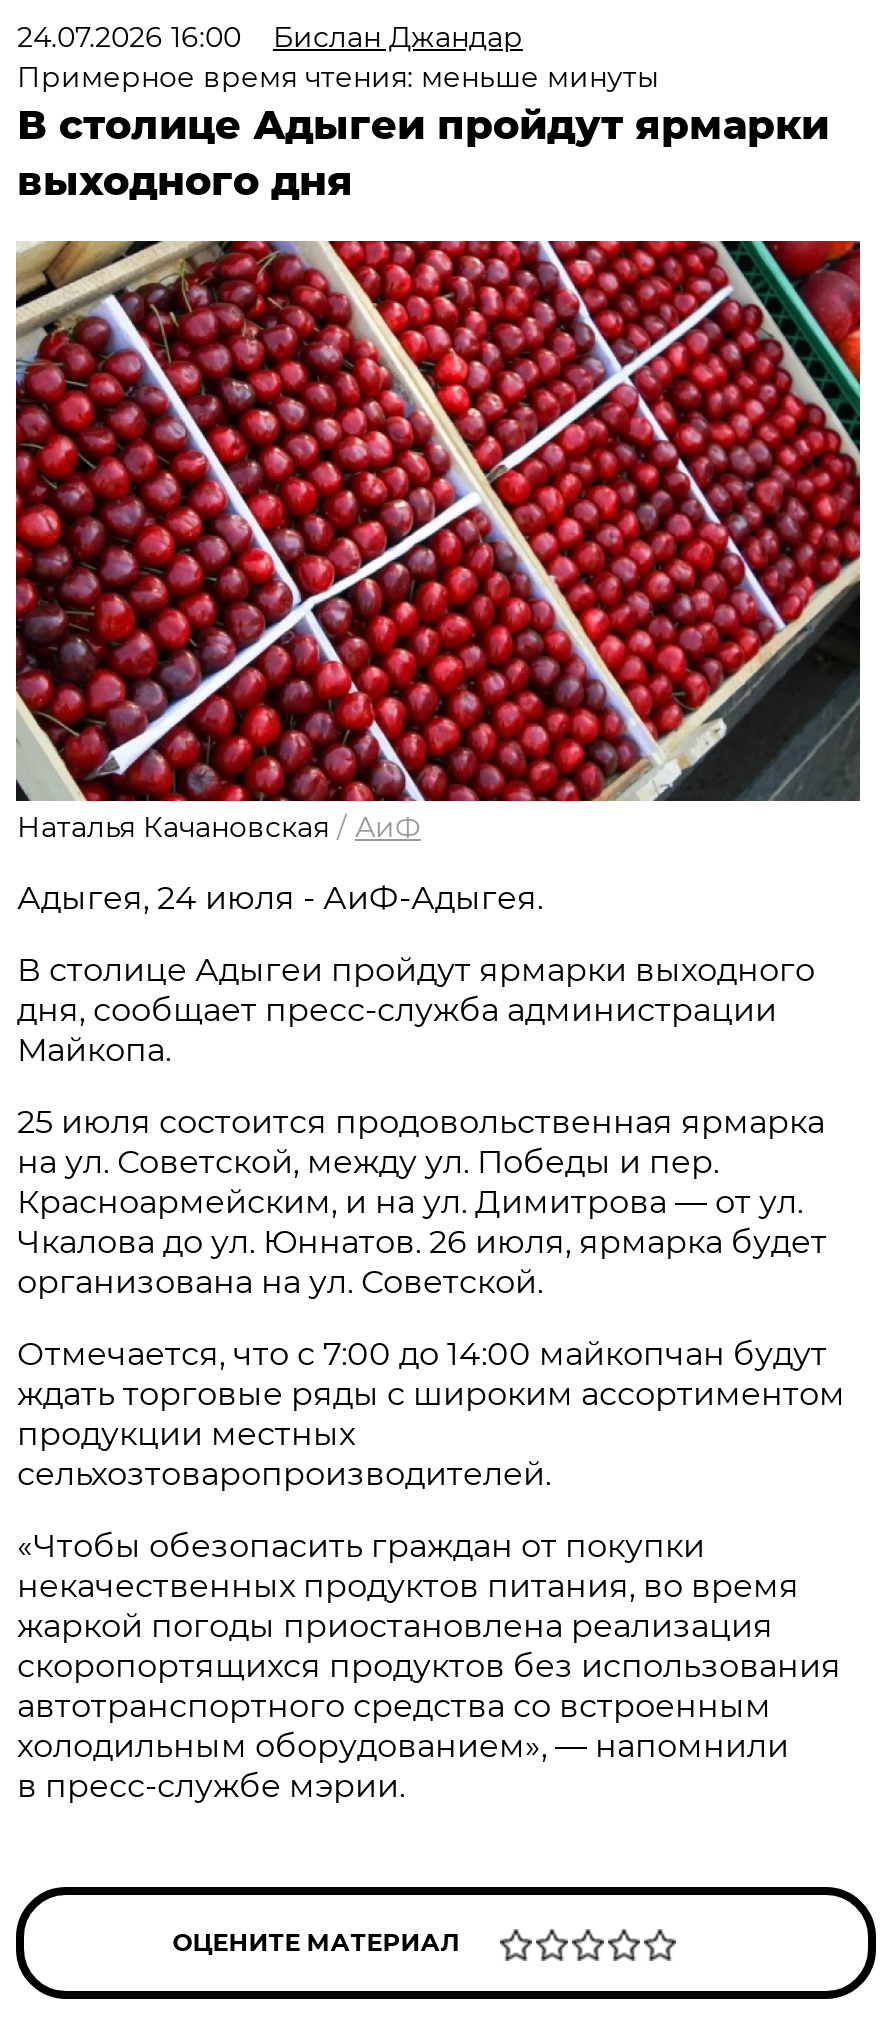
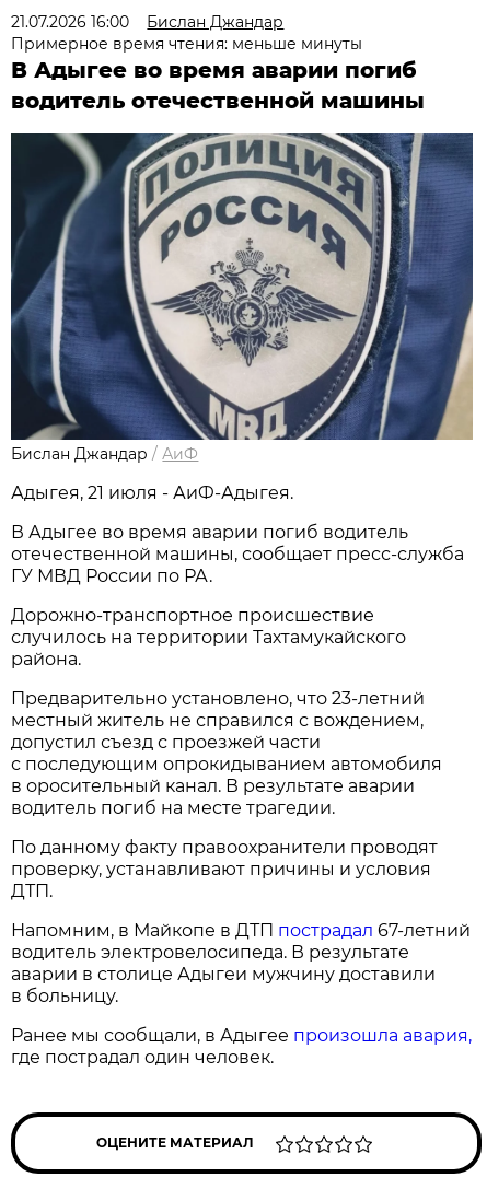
- 24.07.2026 16:00 Бислан Джандар
+ 21.07.2026 16:00 Бислан Джандар

- В столице Адыгеи пройдут ярмарки
- выходного дня
+ В Адыгее во время аварии погиб
+ водитель отечественной машины

- [image]
- Наталья Качановская / АиФ
- Адыгея, 24 июля - АиФ-Адыгея.
- В столице Адыгеи пройдут ярмарки выходного
- дня, сообщает пресс-служба администрации
- Майкопа.
- 25 июля состоится продовольственная ярмарка
- на ул. Советской, между ул. Победы и пер.
- Красноармейским, и на ул. Димитрова — от ул.
- Чкалова до ул. Юннатов. 26 июля, ярмарка будет
- организована на ул. Советской.
- Отмечается, что с 7:00 до 14:00 майкопчан будут
- ждать торговые ряды с широким ассортиментом
- продукции местных
- сельхозтоваропроизводителей.
- «Чтобы обезопасить граждан от покупки
- некачественных продуктов питания, во время
- жаркой погоды приостановлена реализация
- скоропортящихся продуктов без использования
- автотранспортного средства со встроенным
- холодильным оборудованием», — напомнили
- в пресс-службе мэрии.
+ [image]
+ Бислан Джандар / АиФ
+ Адыгея, 21 июля - АиФ-Адыгея.
+ В Адыгее во время аварии погиб водитель
+ отечественной машины, сообщает пресс-служба
+ ГУ МВД России по РА.
+ Дорожно-транспортное происшествие
+ случилось на территории Тахтамукайского
+ района.
+ Предварительно установлено, что 23-летний
+ местный житель не справился с вождением,
+ допустил съезд с проезжей части
+ с последующим опрокидыванием автомобиля
+ в оросительный канал. В результате аварии
+ водитель погиб на месте трагедии.
+ По данному факту правоохранители проводят
+ проверку, устанавливают причины и условия
+ ДТП.
+ Напомним, в Майкопе в ДТП пострадал 67-летний
+ водитель электровелосипеда. В результате
+ аварии в столице Адыгеи мужчину доставили
+ в больницу.
+ Ранее мы сообщали, в Адыгее произошла авария,
+ где пострадал один человек.
